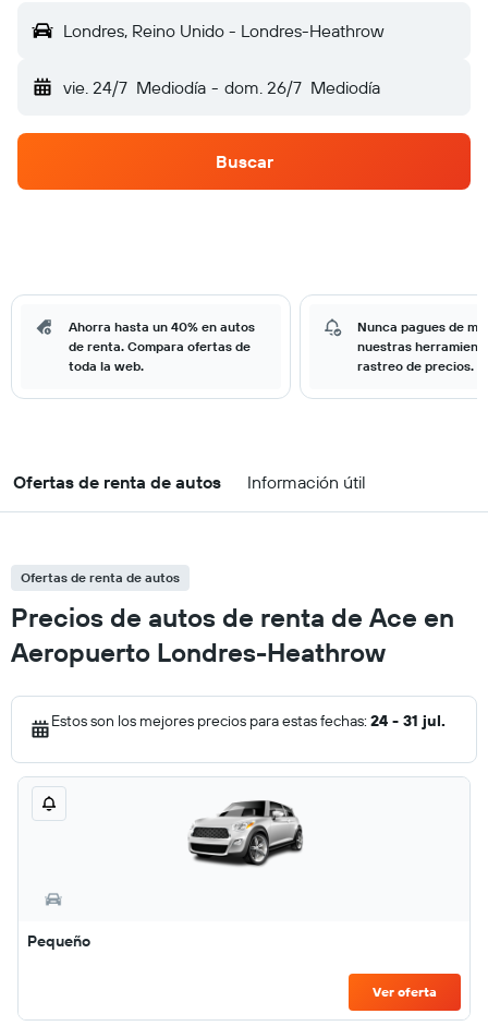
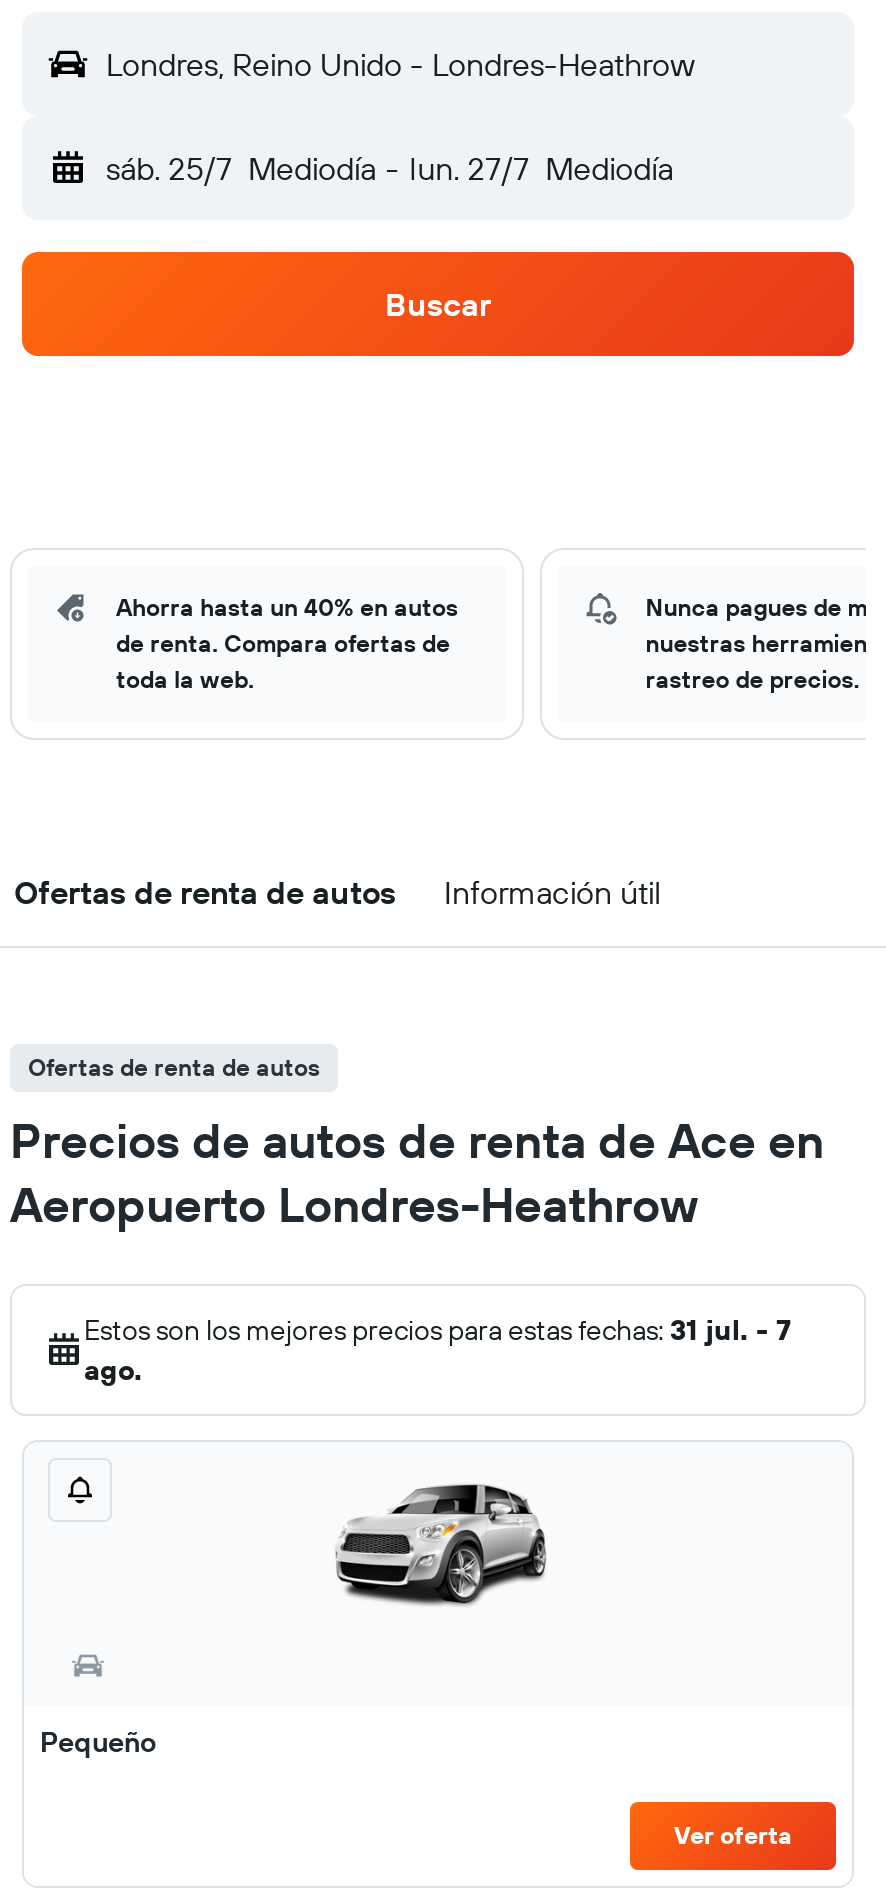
- vie. 24/7 Mediodía - dom. 26/7 Mediodía
+ sáb. 25/7 Mediodía - lun. 27/7 Mediodía

- Estos son los mejores precios para estas fechas: 24 - 31 jul.
+ Estos son los mejores precios para estas fechas: 31 jul. - 7
+ ago.
